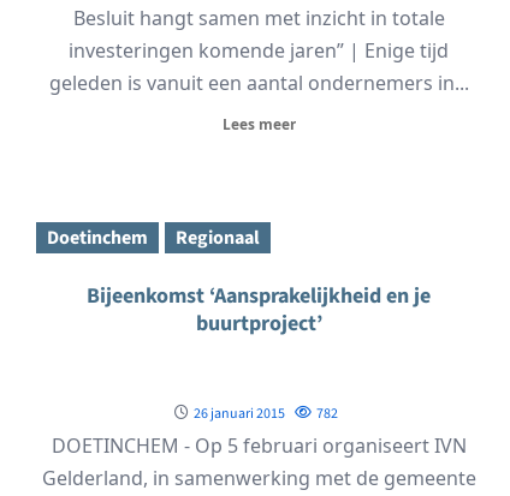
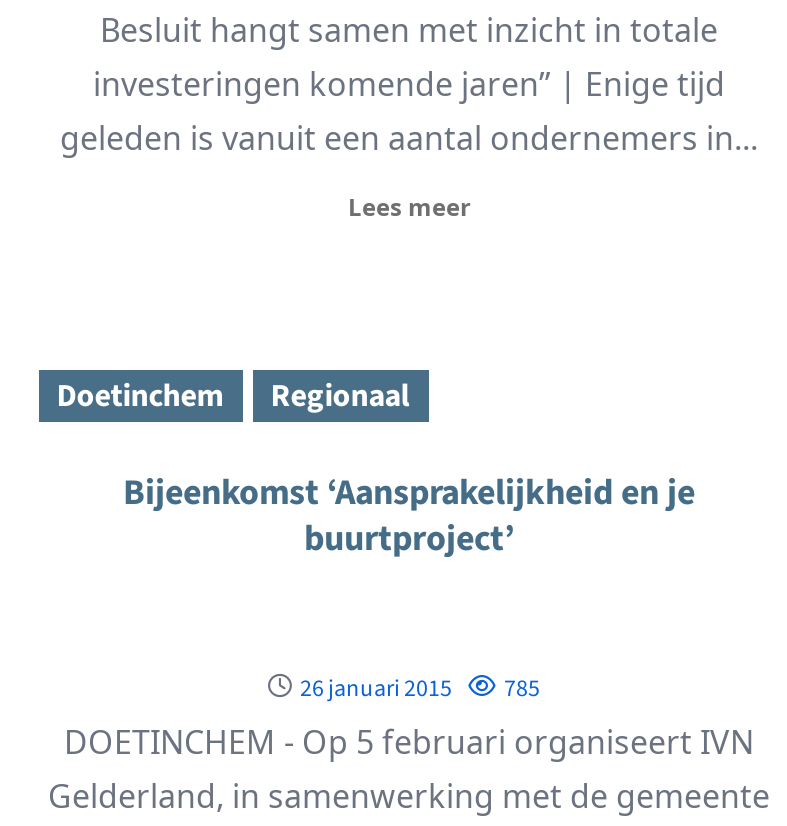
- 26 januari 2015 782
+ 26 januari 2015 785
